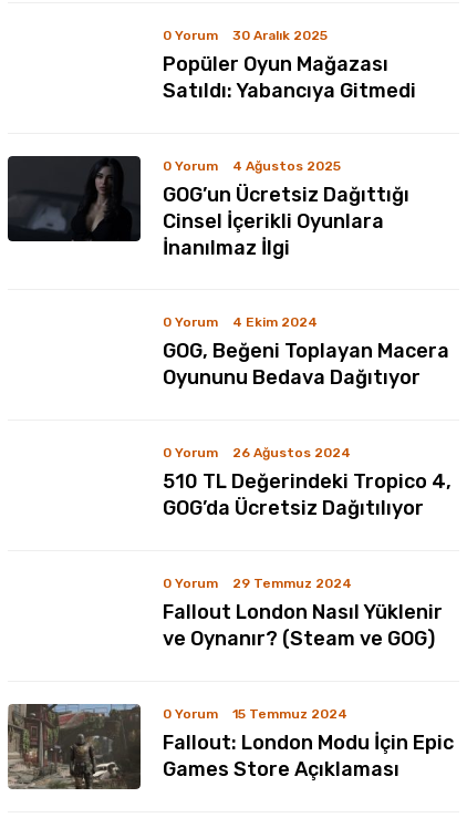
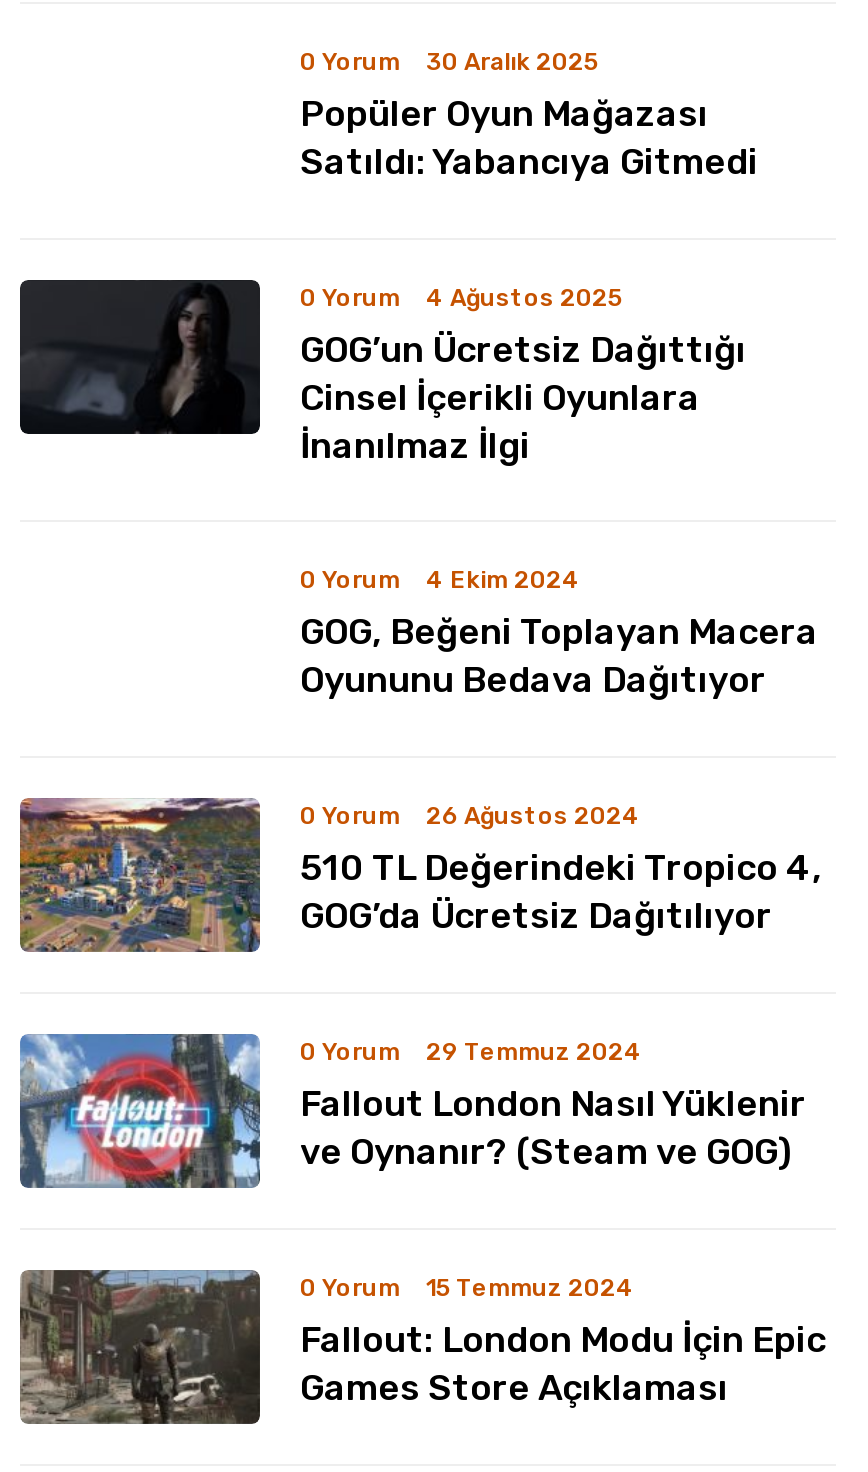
+ [image]

+ [image]
